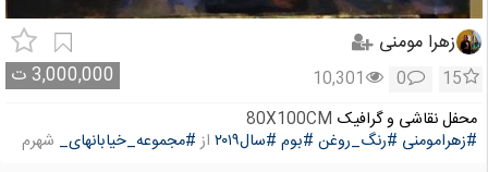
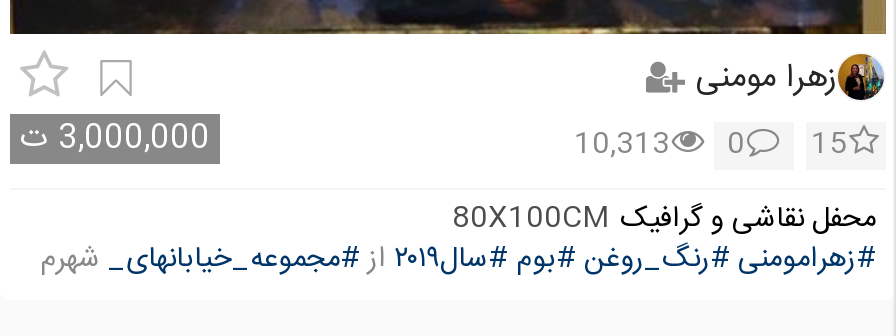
- 10,301 0 15
+ 10,313 0 15
